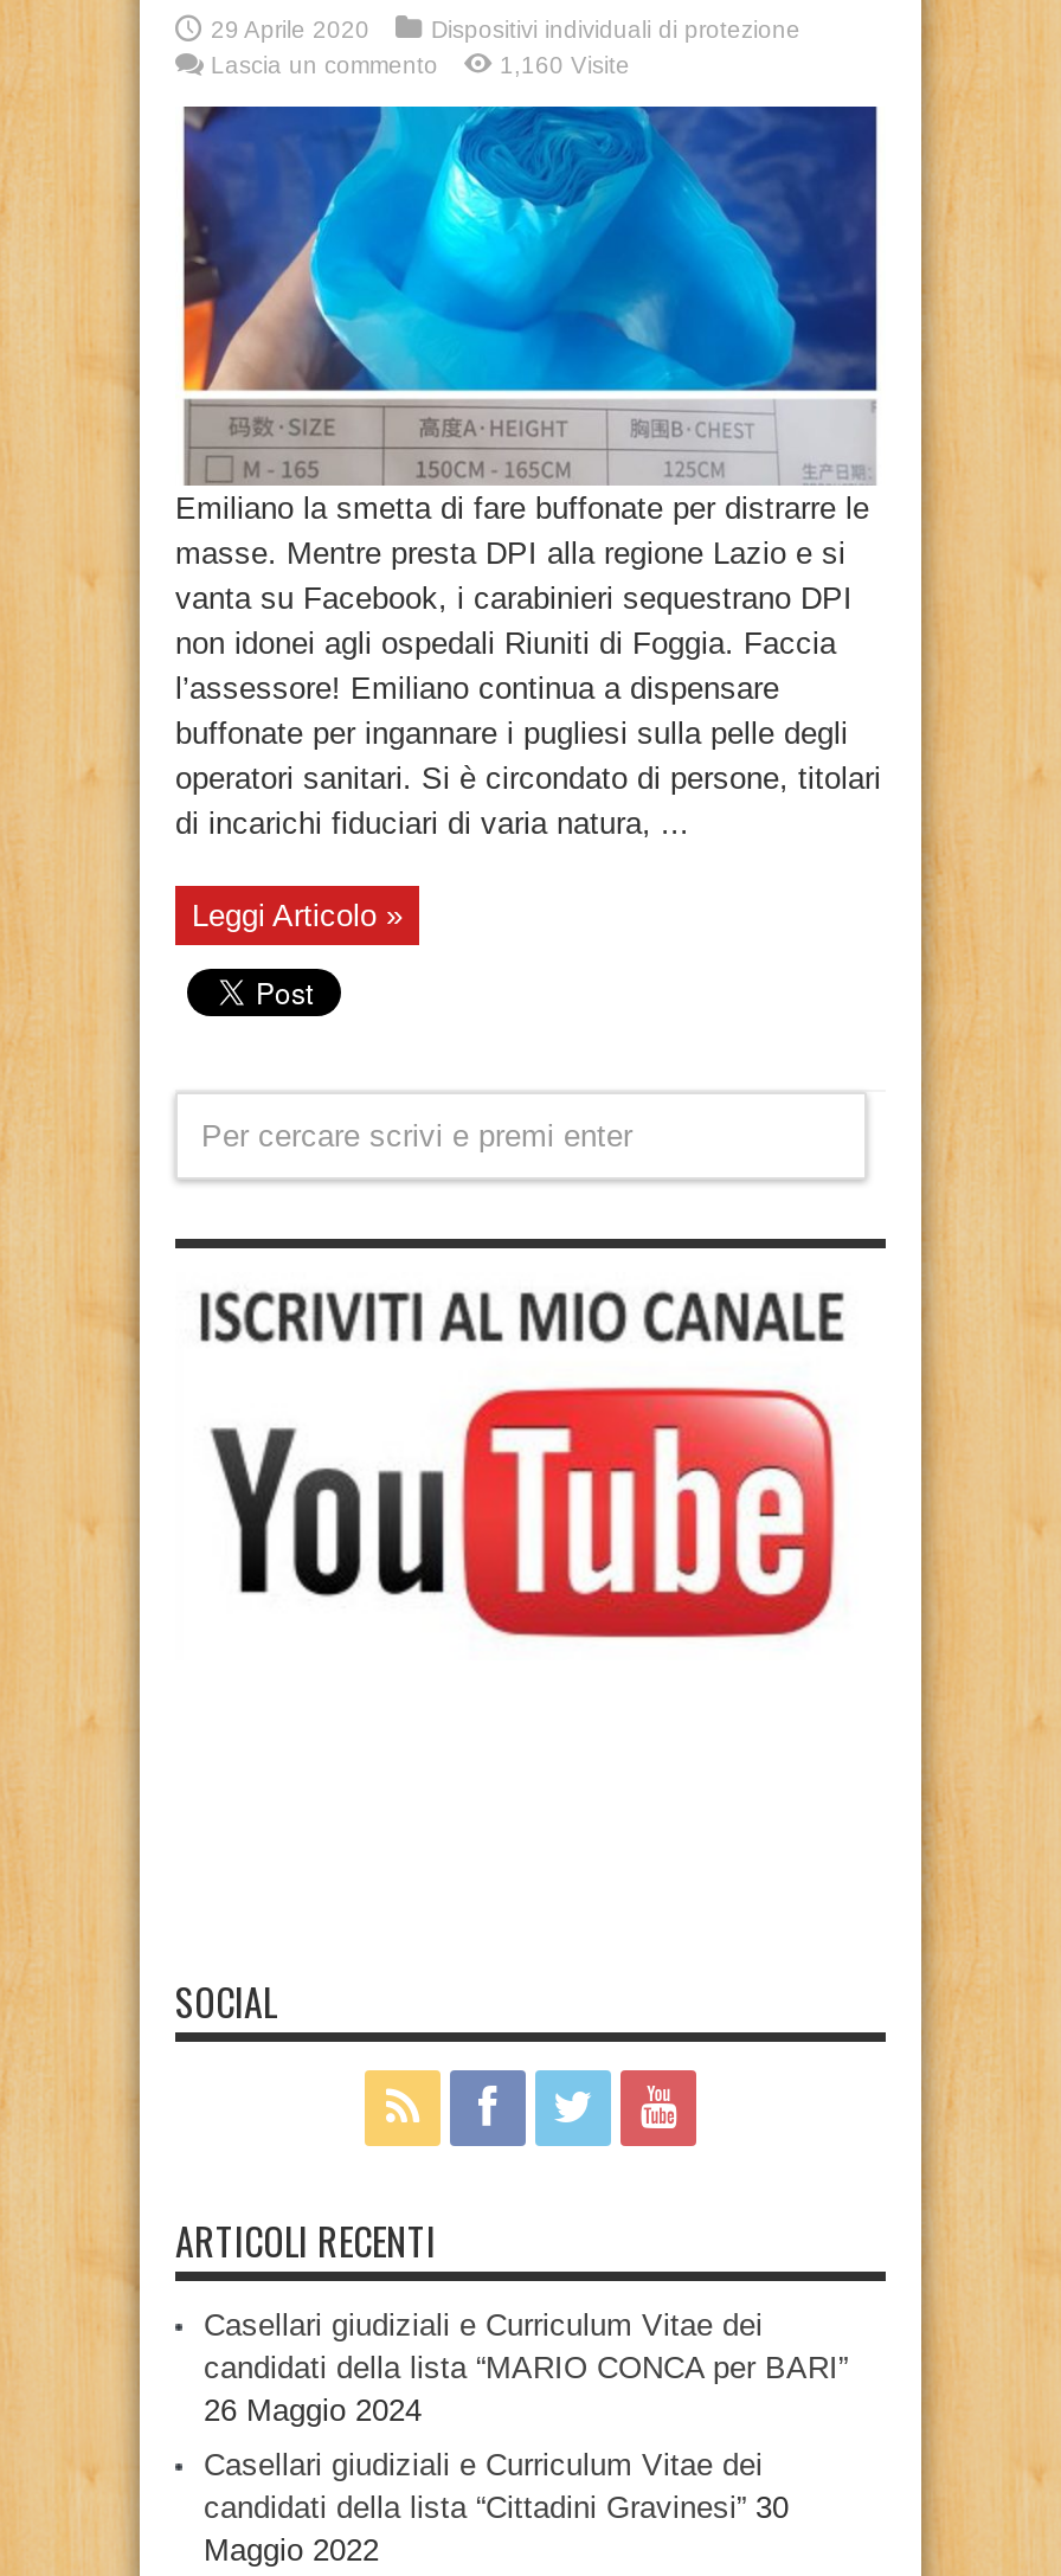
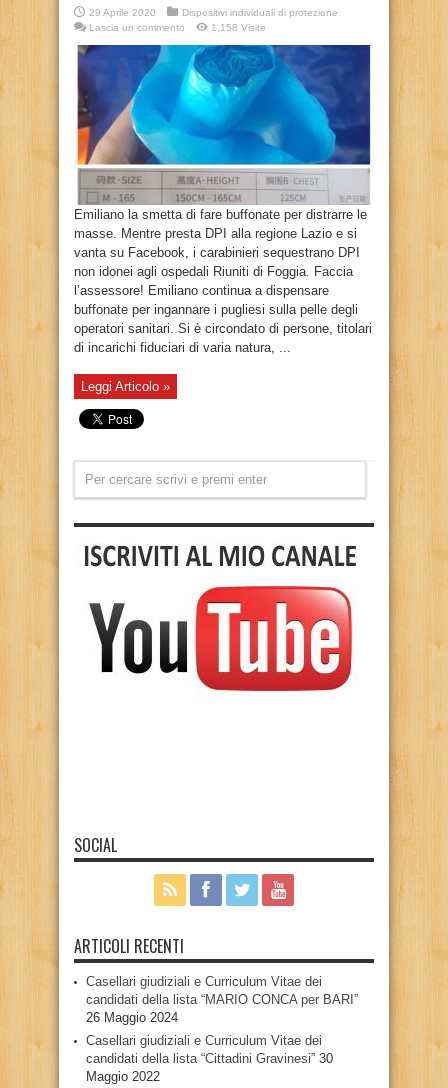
- 1,160 Visite
+ 1,158 Visite
